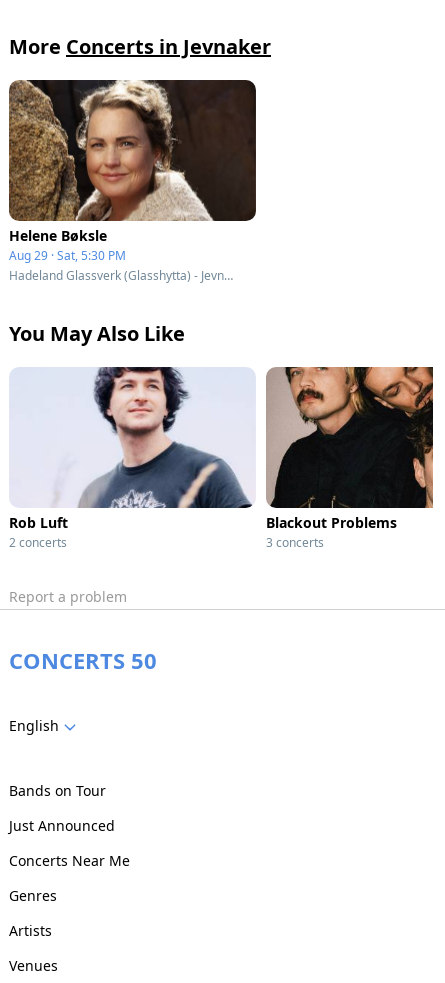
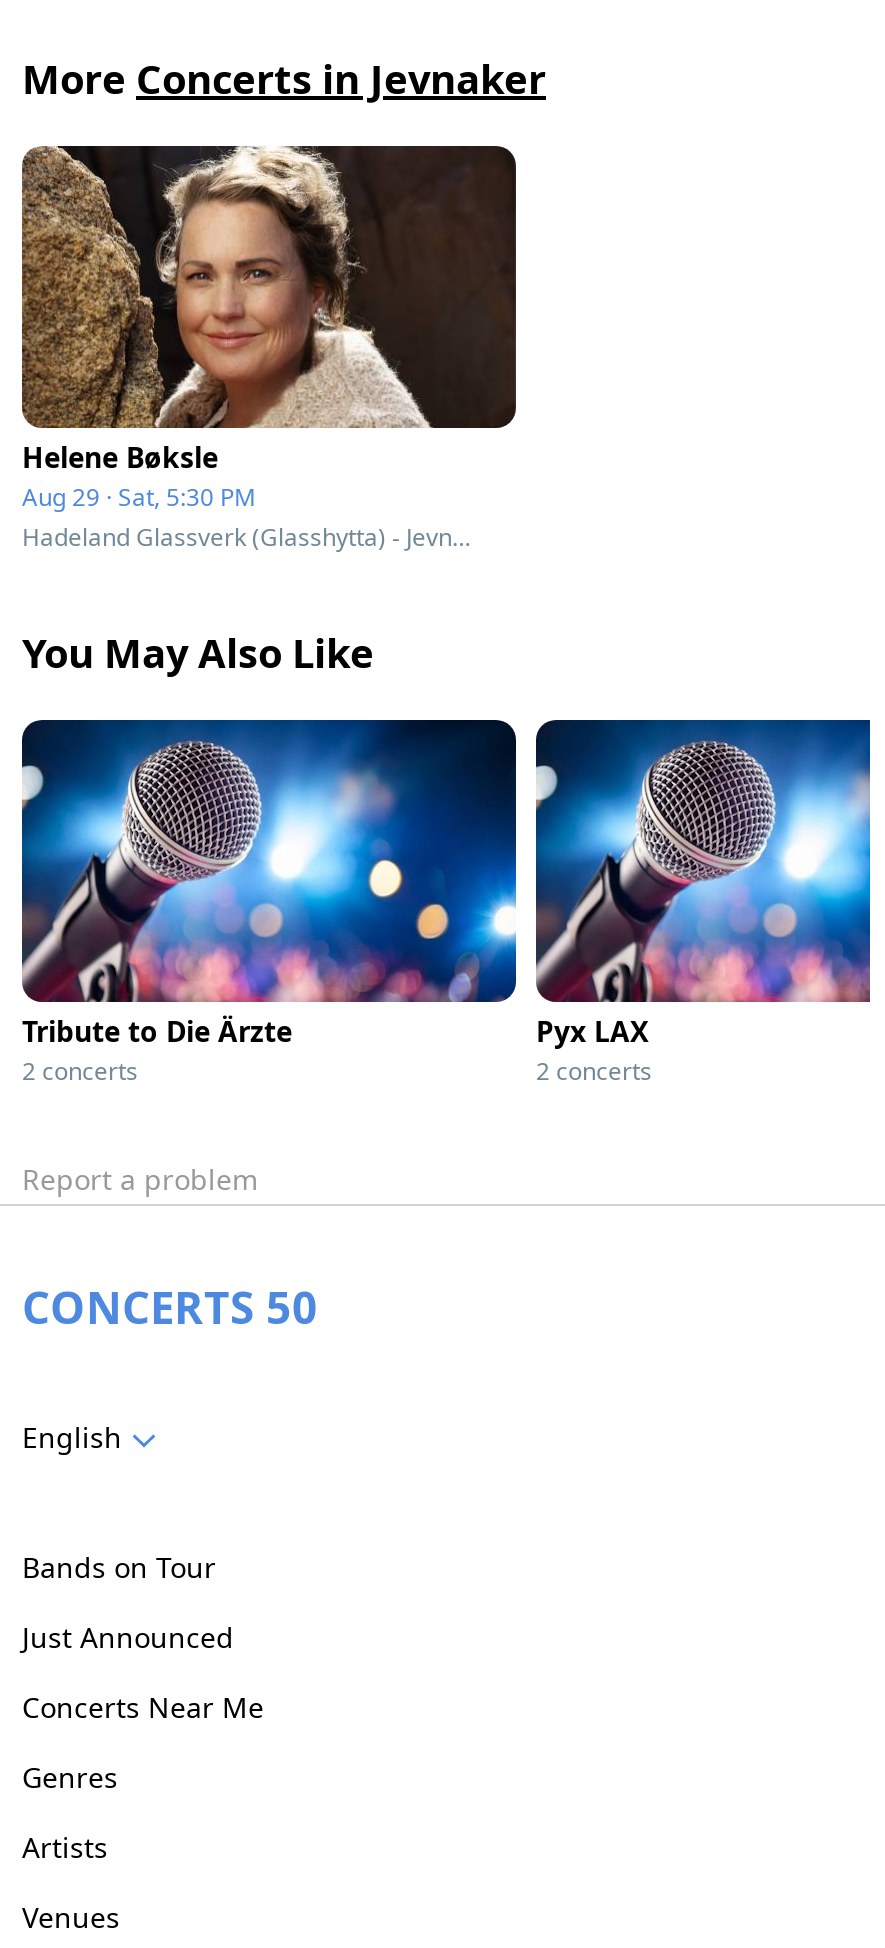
- [image]
- Rob Luft
+ [image]
+ Tribute to Die Ärzte

- [image]
- Blackout Problems
- 3 concerts
+ [image]
+ Pyx LAX
+ 2 concerts
